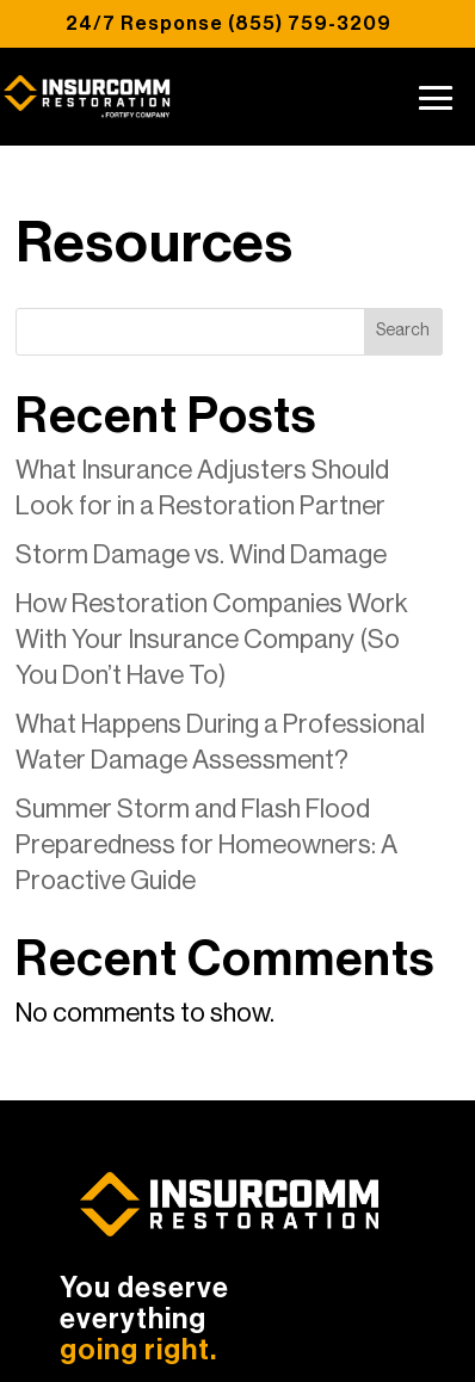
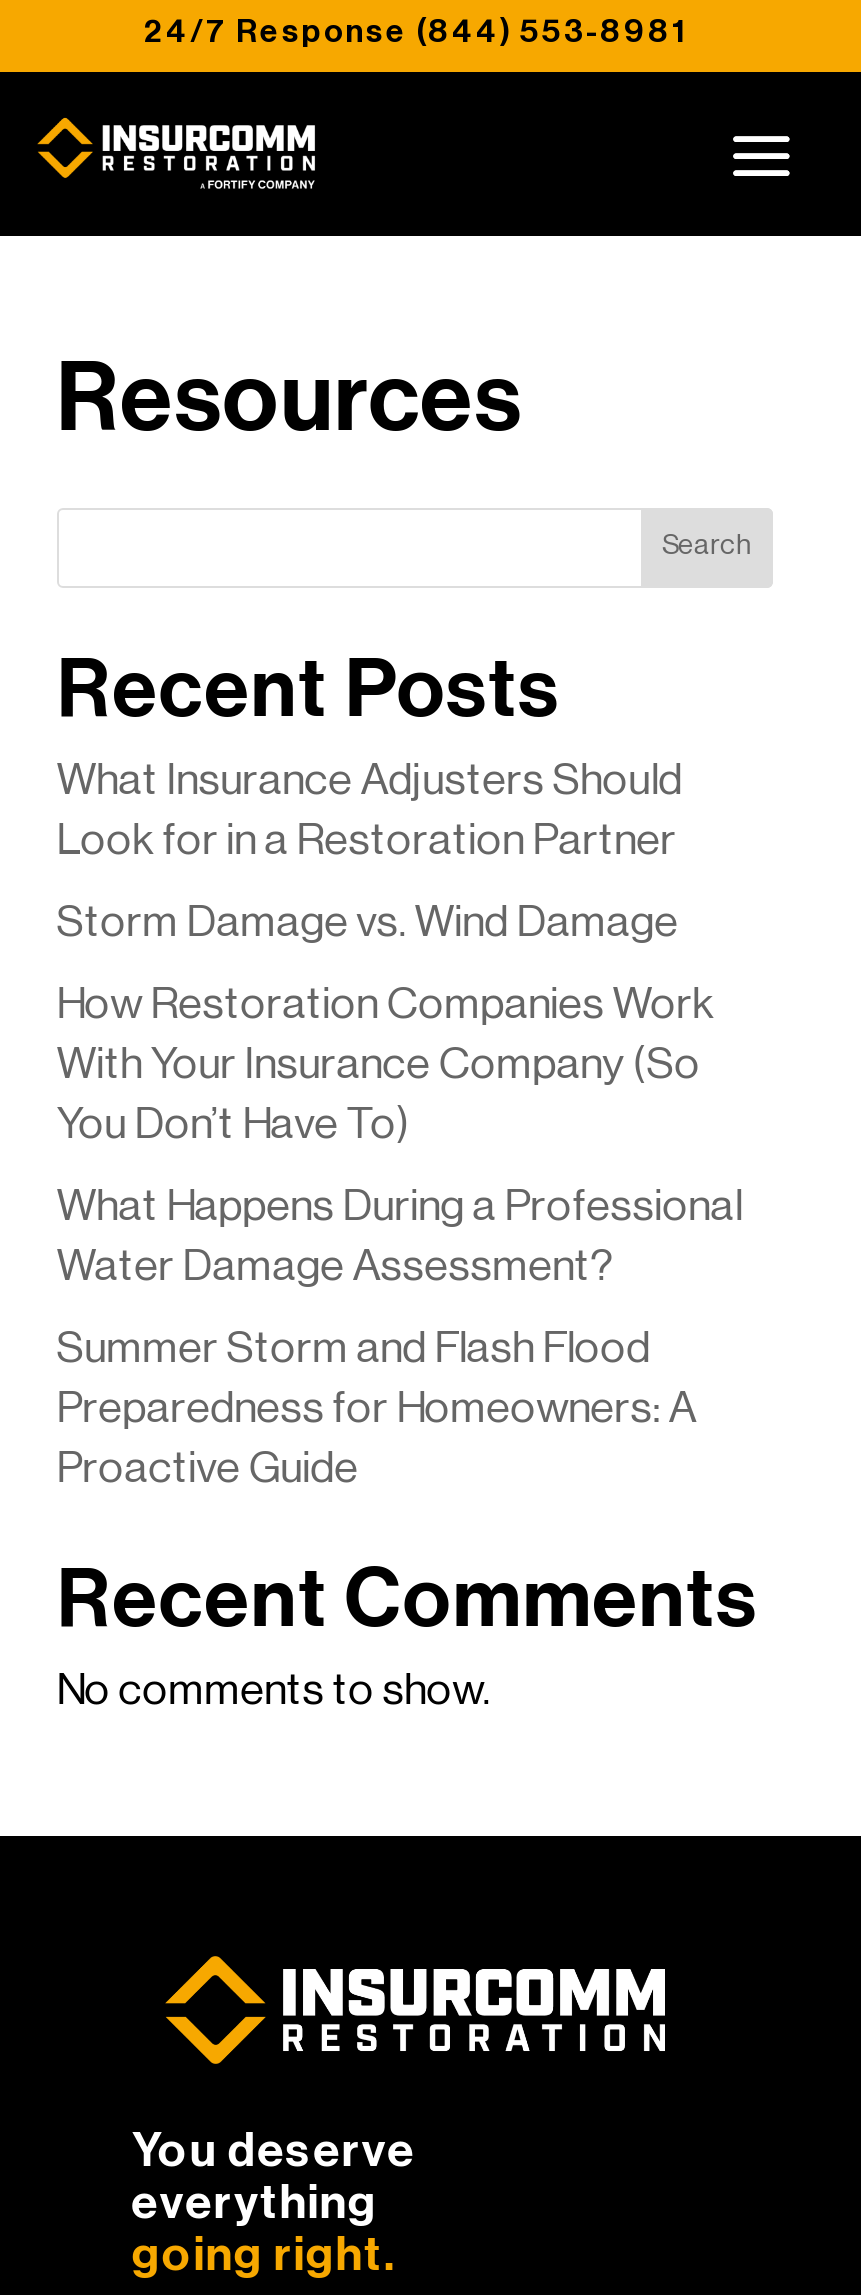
- 24/7 Response (855) 759-3209
+ 24/7 Response (844) 553-8981
